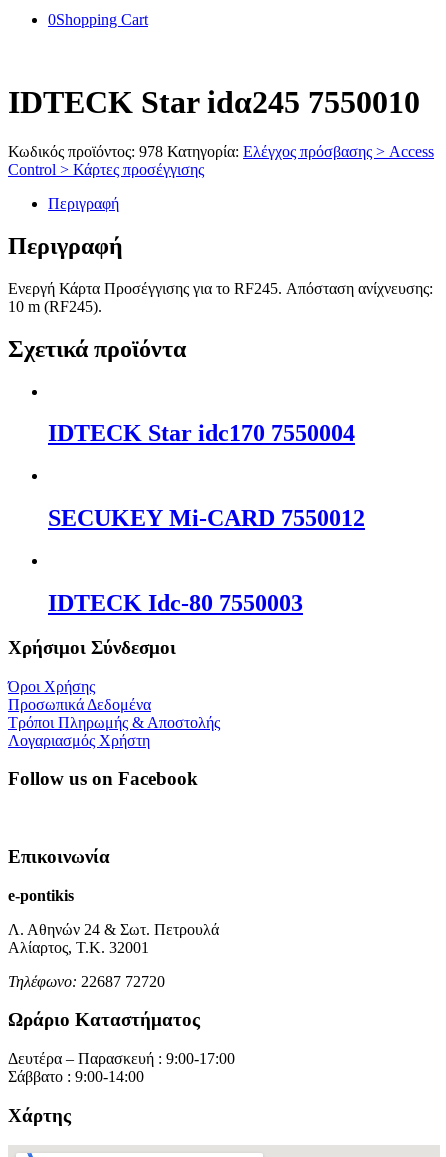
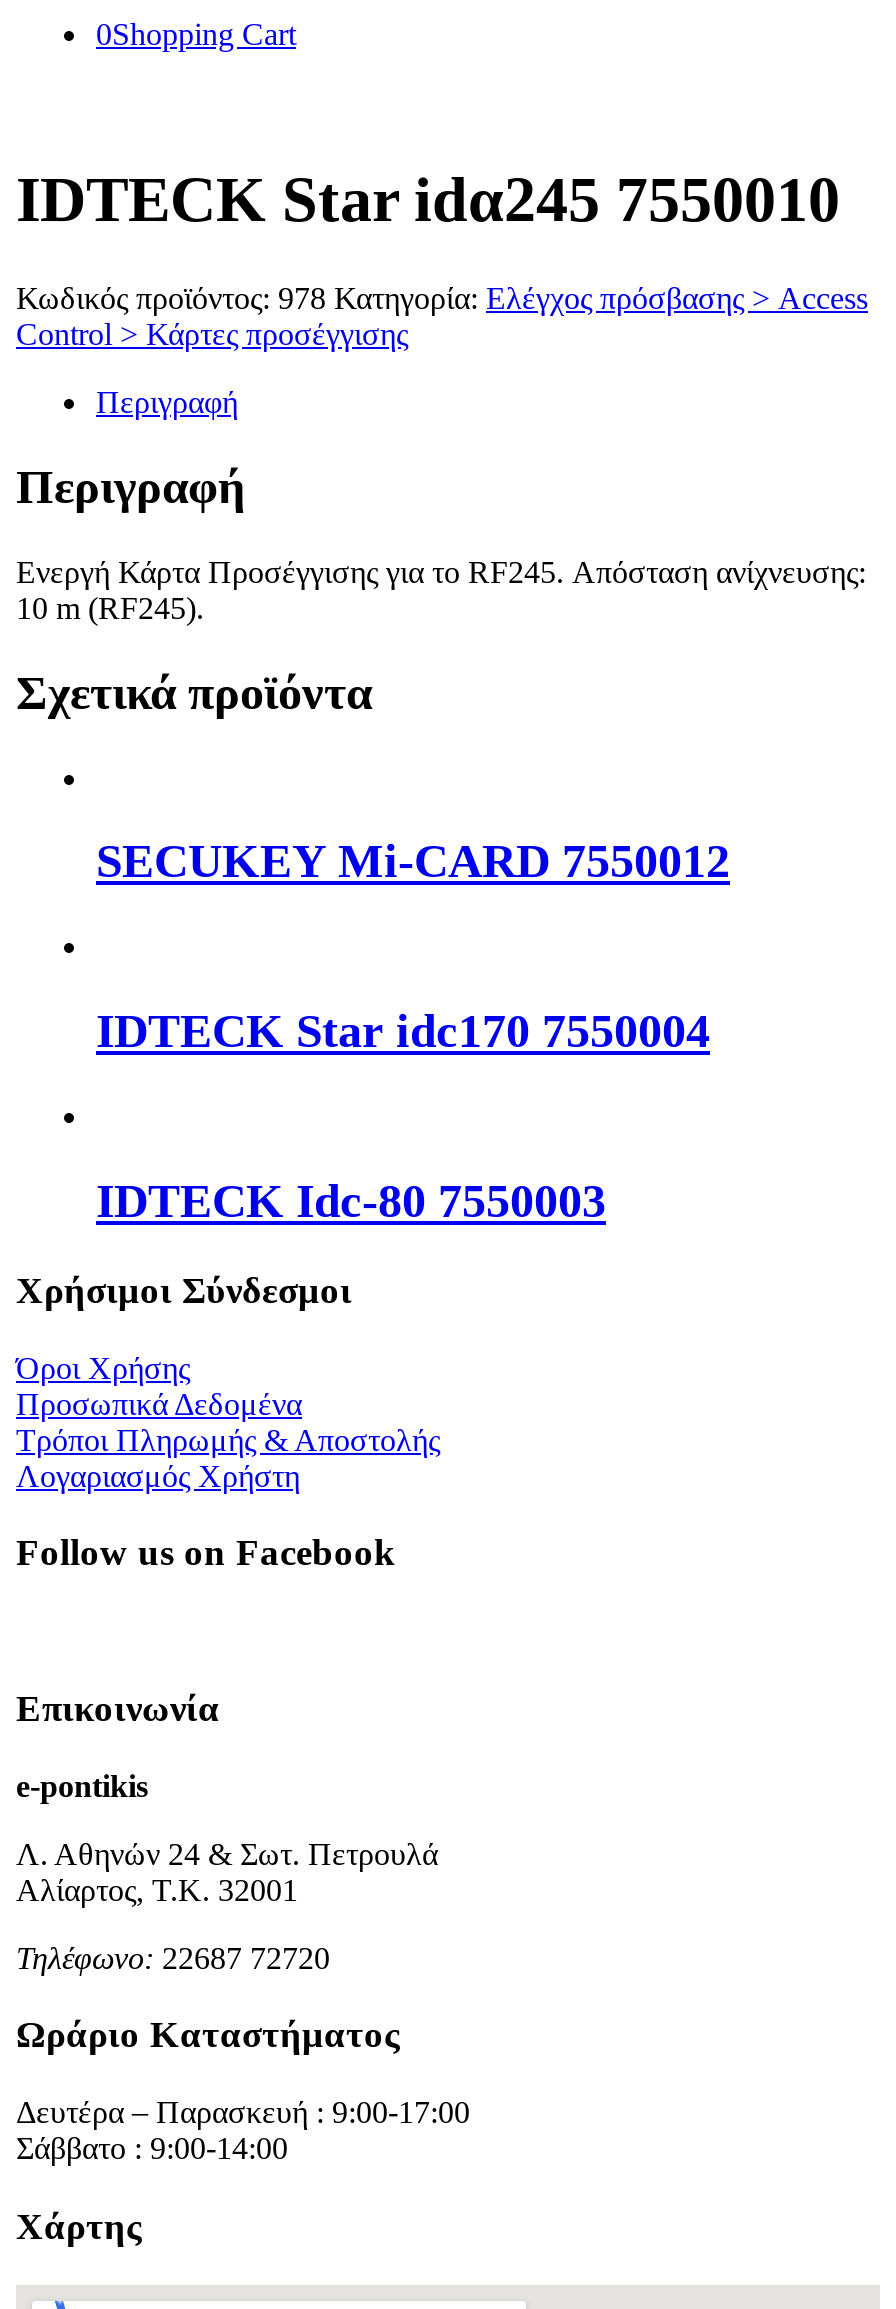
moved down: IDΤΕCΚ Star idc170 7550004

moved up: SΕCUΚΕΥ Mi-CARD 7550012
